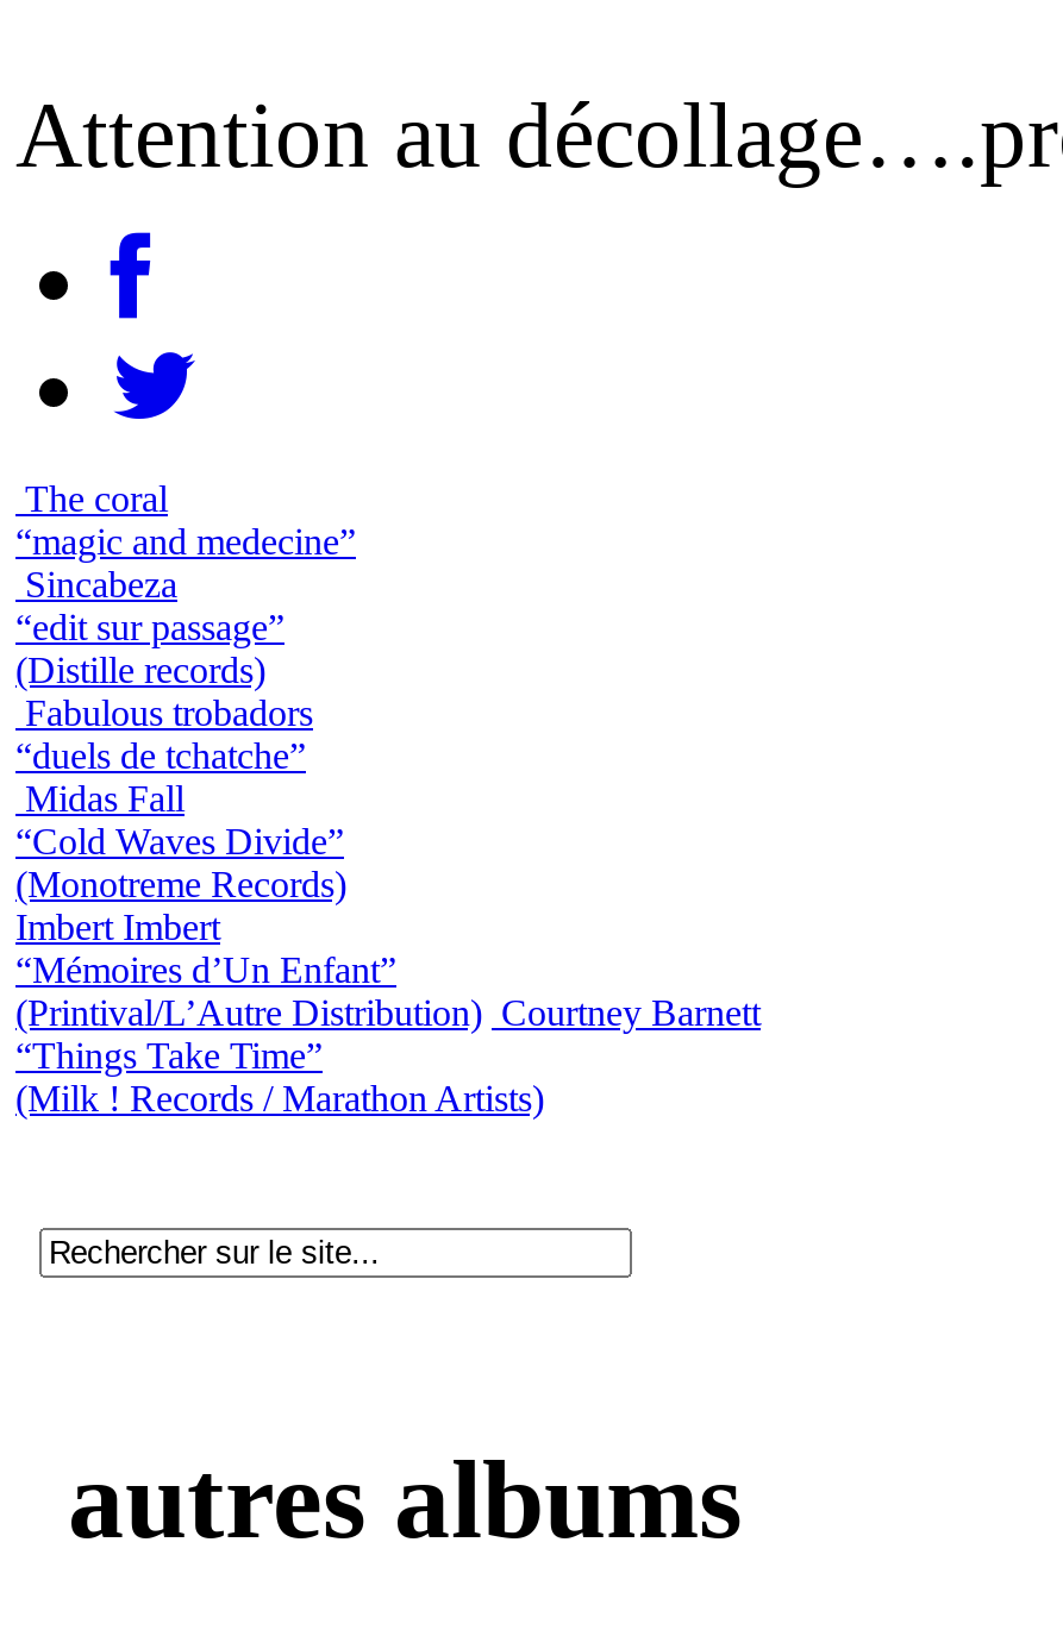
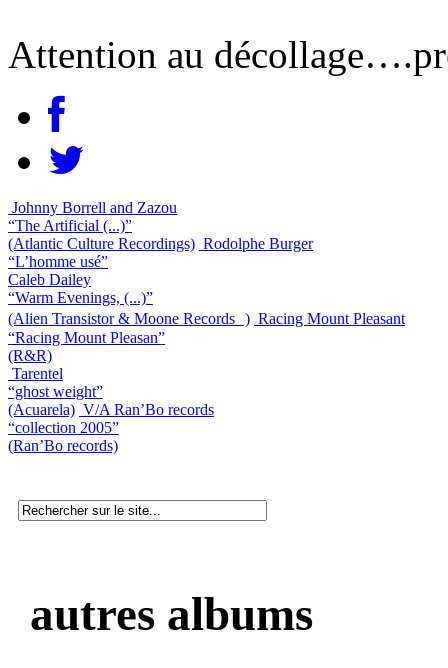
- The coral
- “magic and medecine”
- Sincabeza
- “edit sur passage”
- (Distille records)
- Fabulous trobadors
- “duels de tchatche”
- Midas Fall
- “Cold Waves Divide”
- (Monotreme Records)
- Imbert Imbert
- “Mémoires d’Un Enfant”
- (Printival/L’Autre Distribution) Courtney Barnett
- “Things Take Time”
- (Milk ! Records / Marathon Artists)
+ Johnny Borrell and Zazou
+ “The Artificial (...)”
+ (Atlantic Culture Recordings) Rodolphe Burger
+ “L’homme usé”
+ Caleb Dailey
+ “Warm Evenings, (...)”
+ (Alien Transistor & Moone Records ) Racing Mount Pleasant
+ “Racing Mount Pleasan”
+ (R&R)
+ Tarentel
+ “ghost weight”
+ (Acuarela) V/A Ran’Bo records
+ “collection 2005”
+ (Ran’Bo records)
